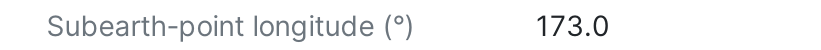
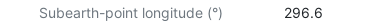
- 173.0
+ 296.6
